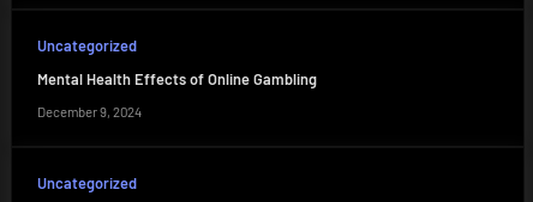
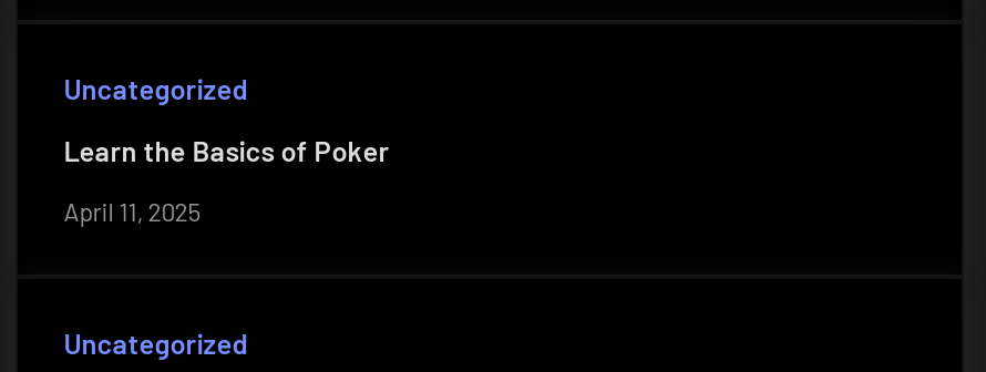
- Mental Health Effects of Online Gambling
+ Learn the Basics of Poker

- December 9, 2024
+ April 11, 2025
